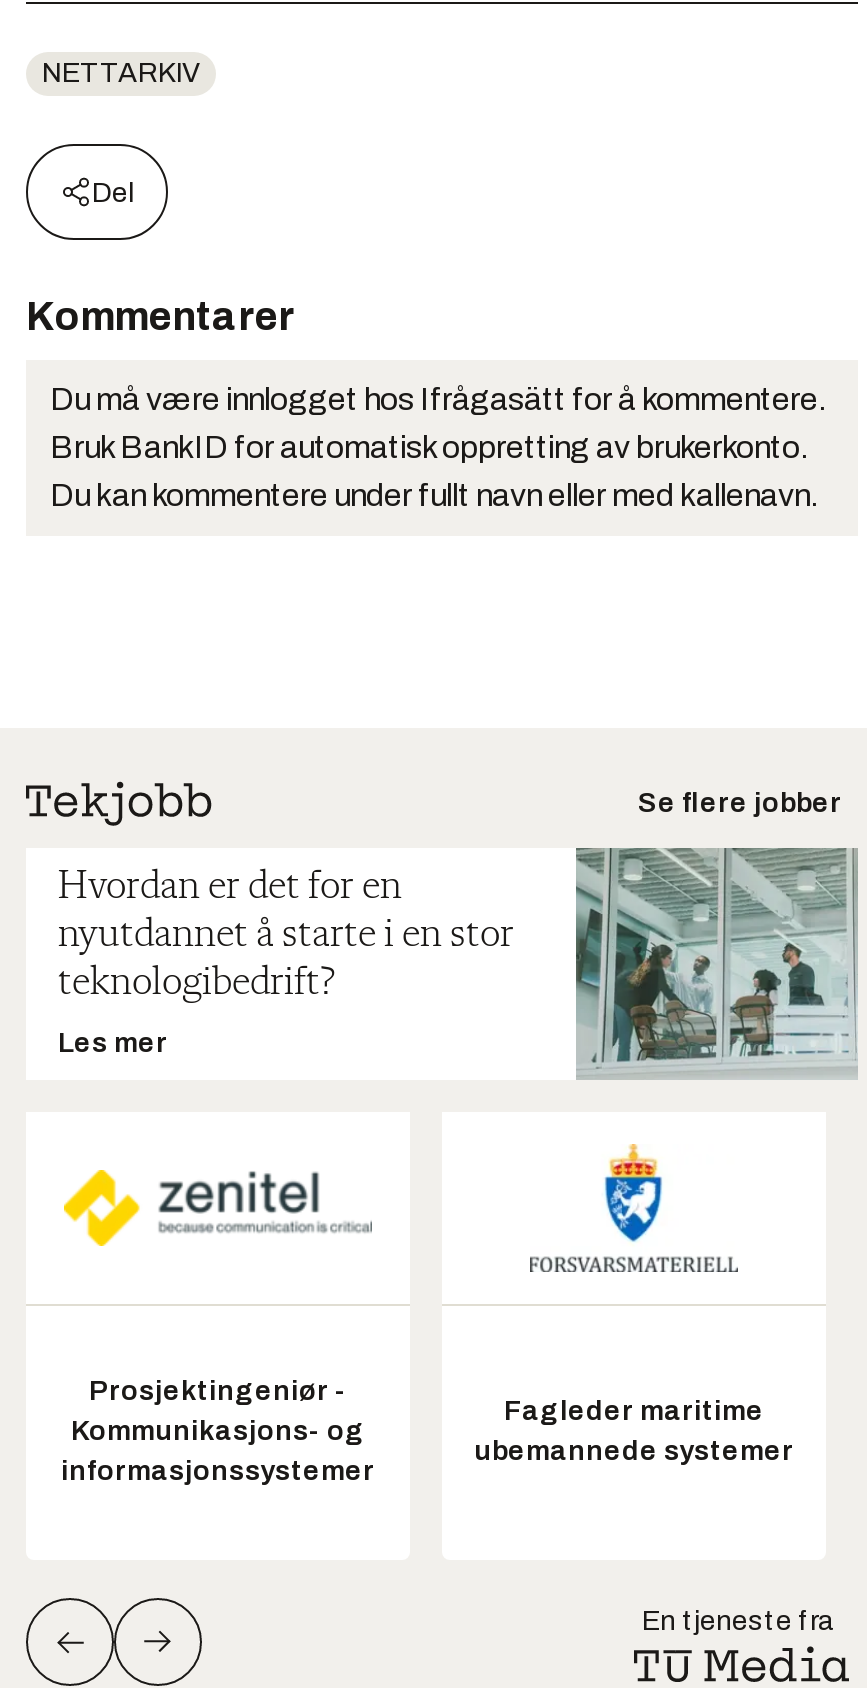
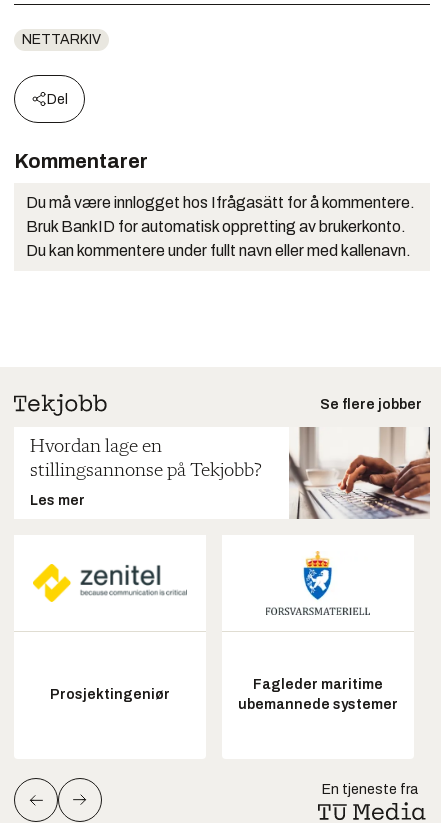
- [image]
- Hvordan er det for en
- nyutdannet å starte i en stor
- teknologibedrift?
+ [image]
+ Hvordan lage en
+ stillingsannonse på Tekjobb?

- Prosjektingeniør -
- Kommunikasjons- og
- informasjonssystemer
+ Prosjektingeniør
